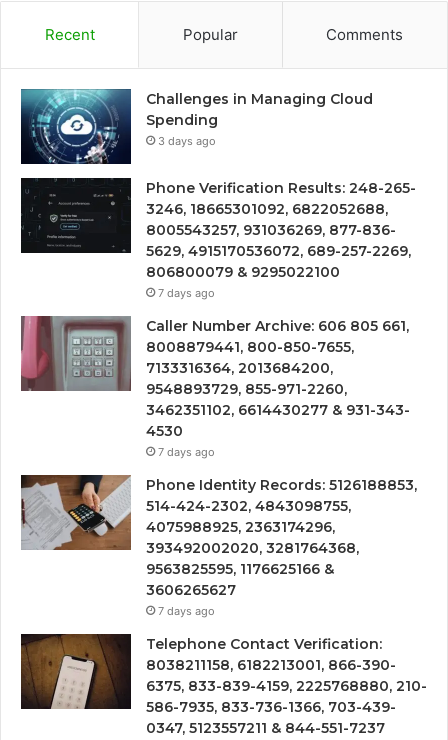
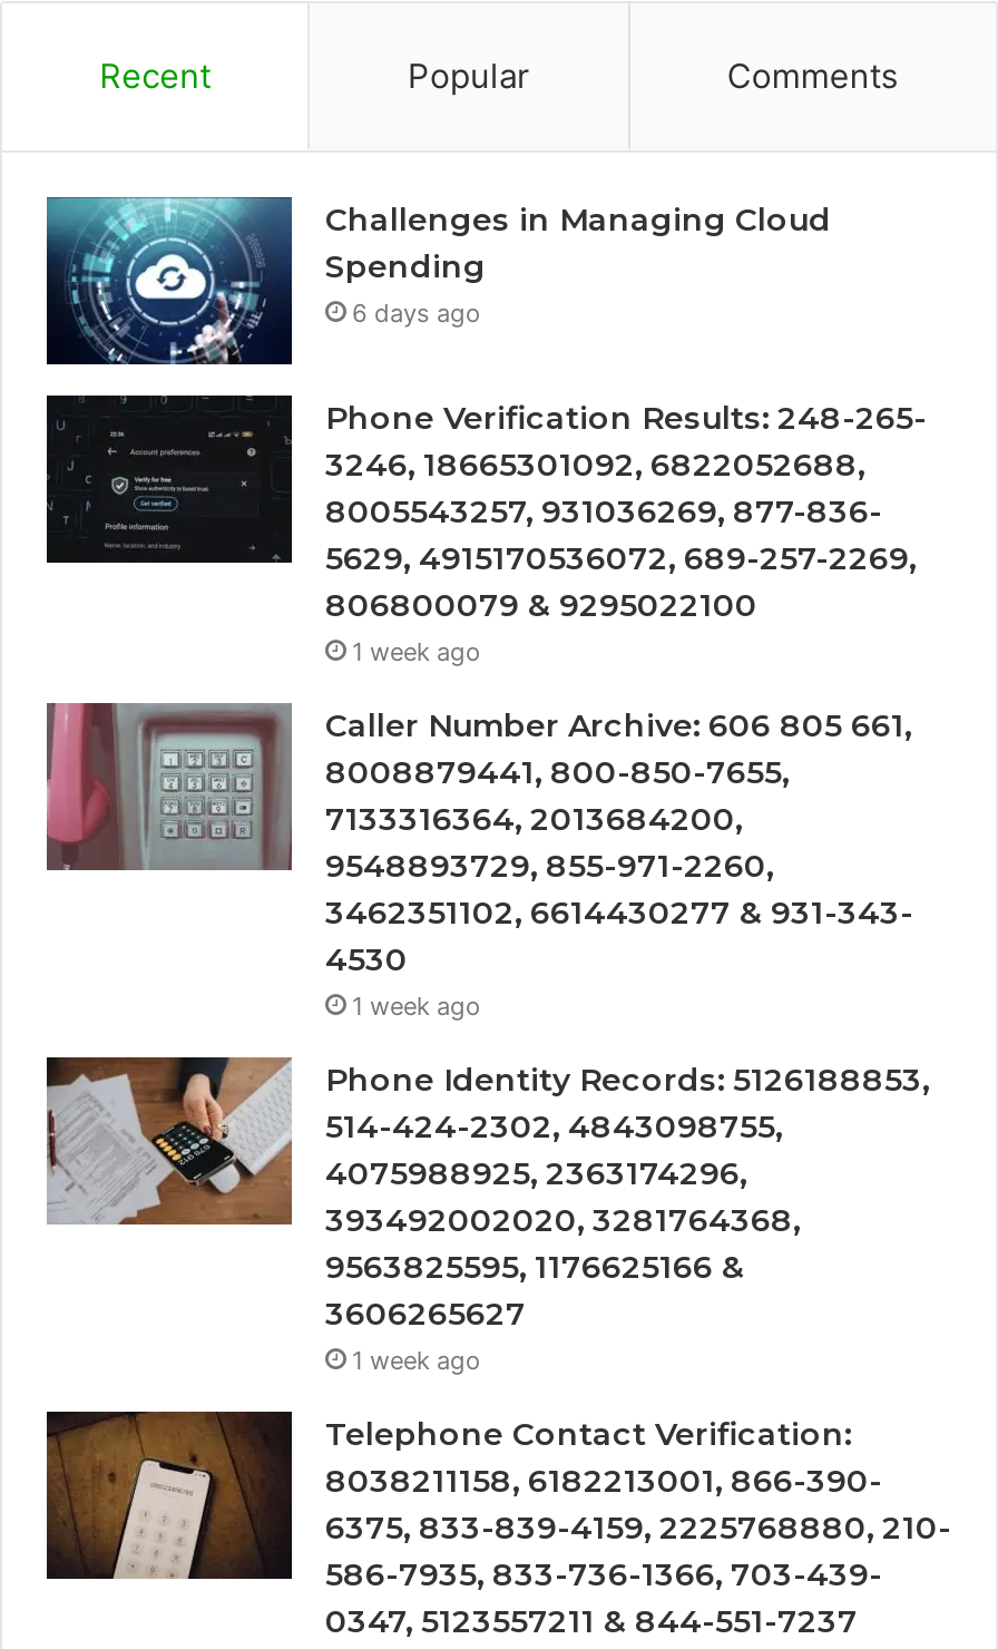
- 3 days ago
+ 6 days ago

- 7 days ago
+ 1 week ago

- 7 days ago
+ 1 week ago

- 7 days ago
+ 1 week ago
